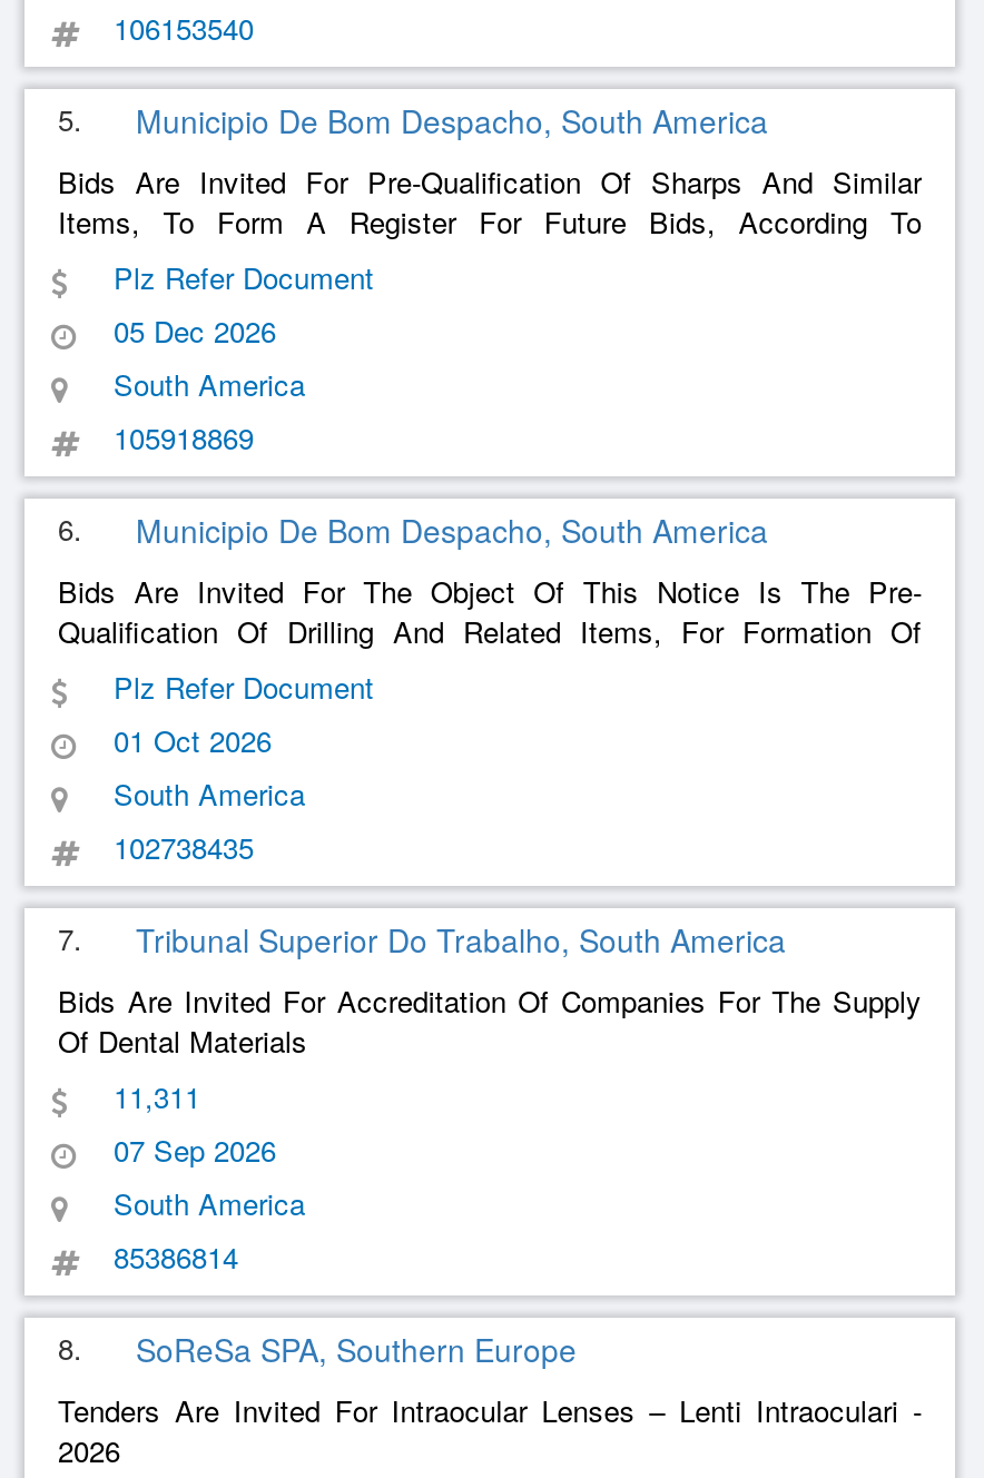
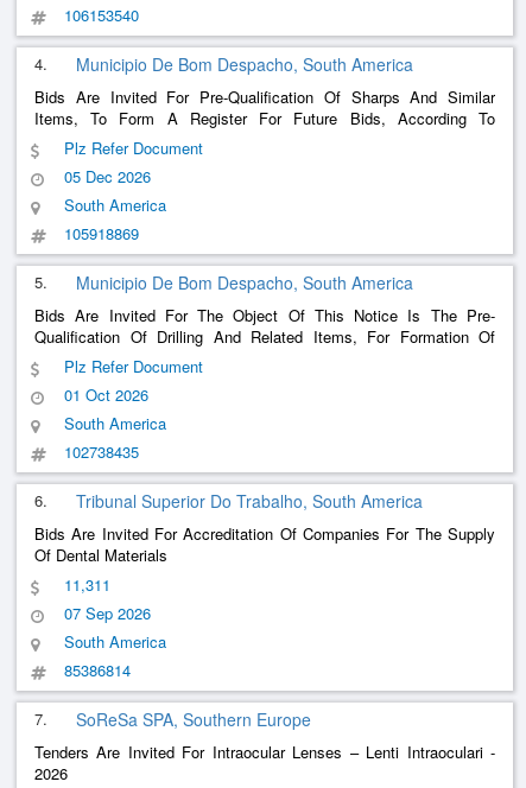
- 5. Municipio De Bom Despacho, South America
+ 4. Municipio De Bom Despacho, South America

- 6. Municipio De Bom Despacho, South America
+ 5. Municipio De Bom Despacho, South America

- 7. Tribunal Superior Do Trabalho, South America
+ 6. Tribunal Superior Do Trabalho, South America

- 8. SoReSa SPA, Southern Europe
+ 7. SoReSa SPA, Southern Europe
